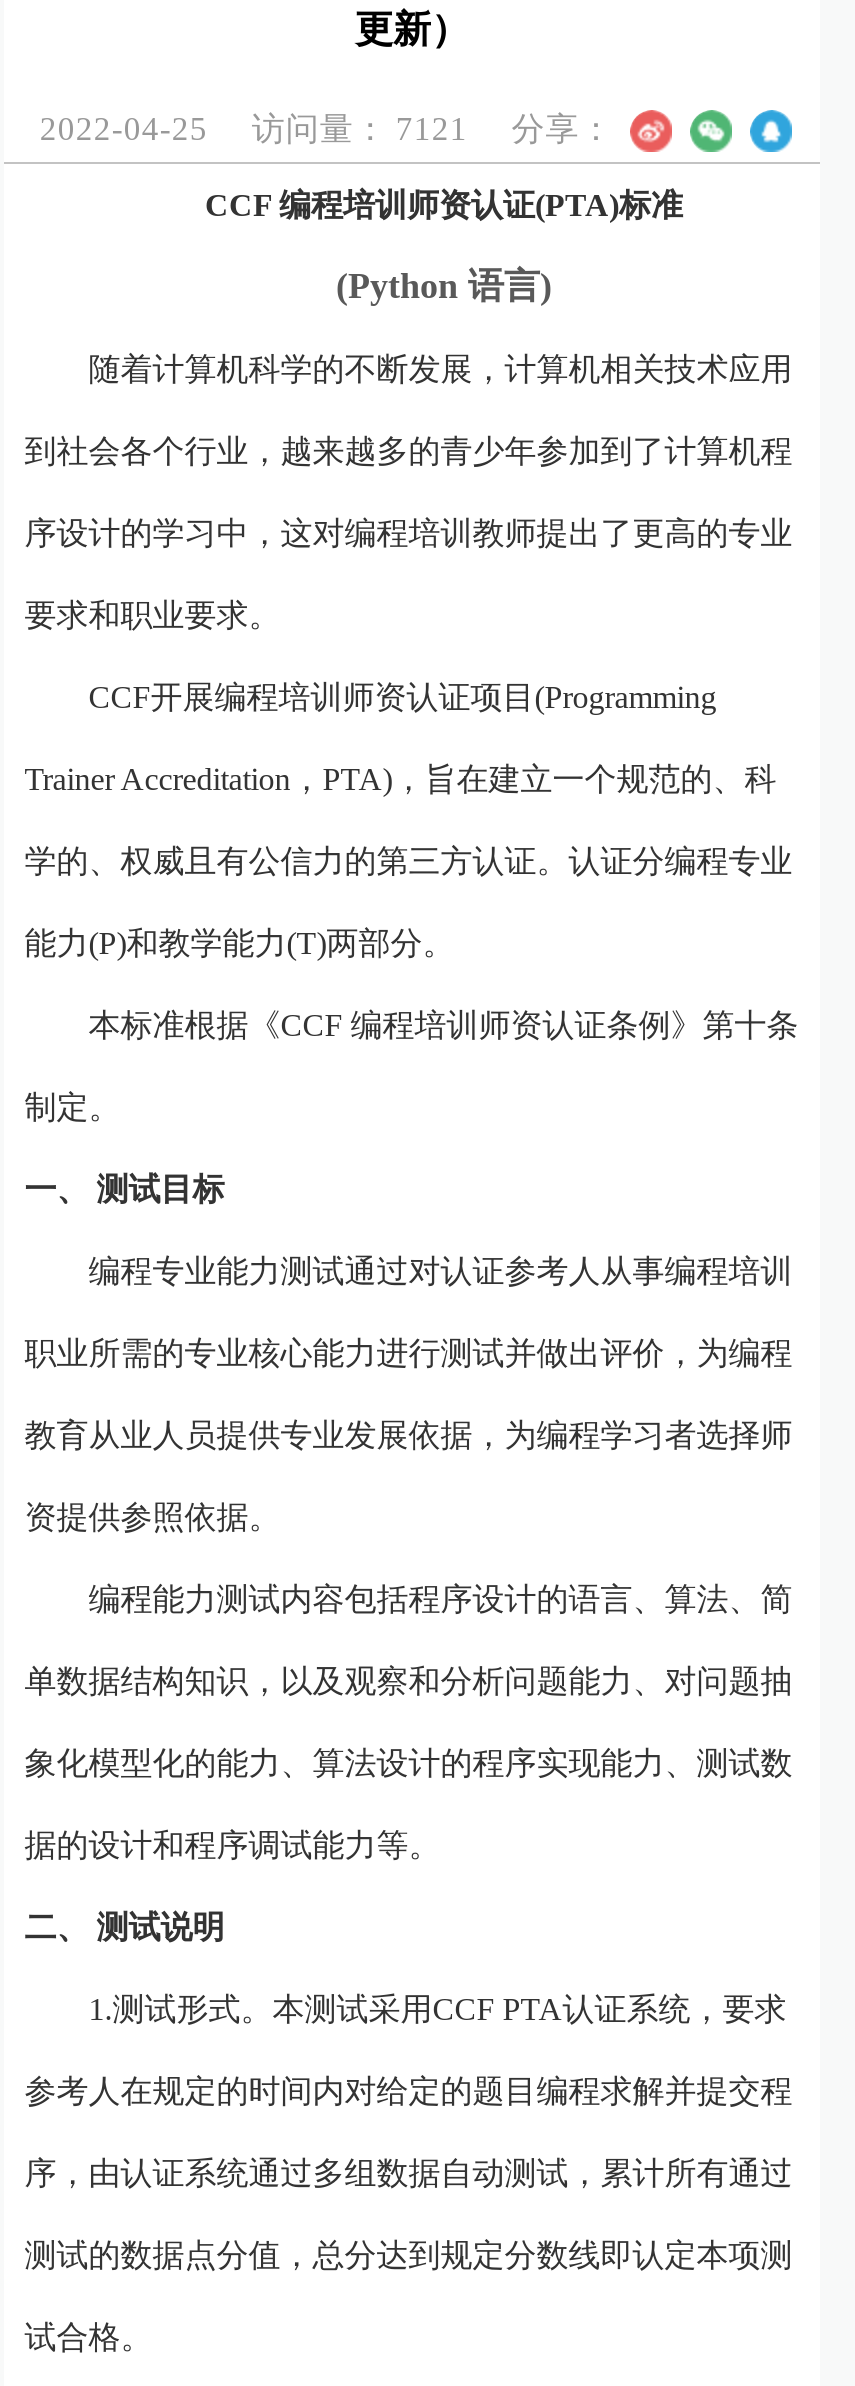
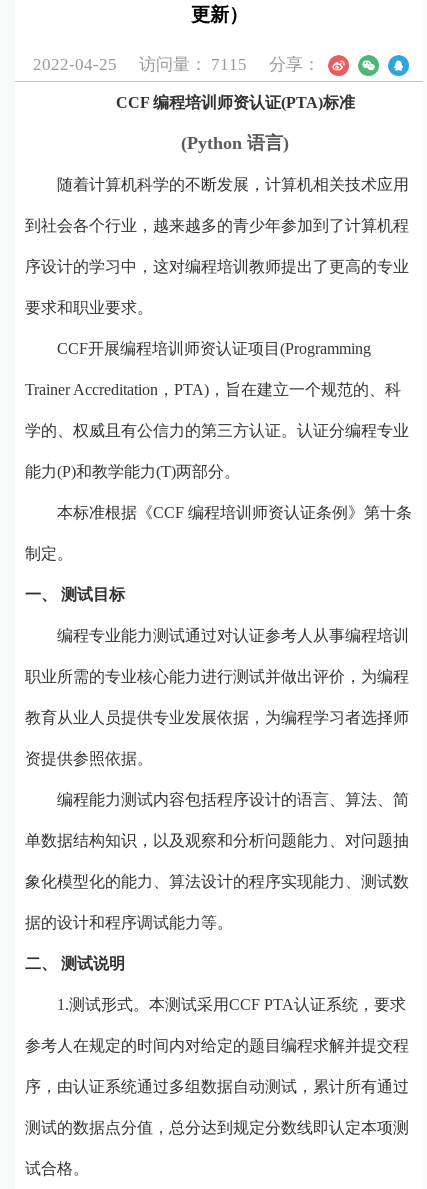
- 2022-04-25 访问量：7121 分享：
+ 2022-04-25 访问量：7115 分享：
